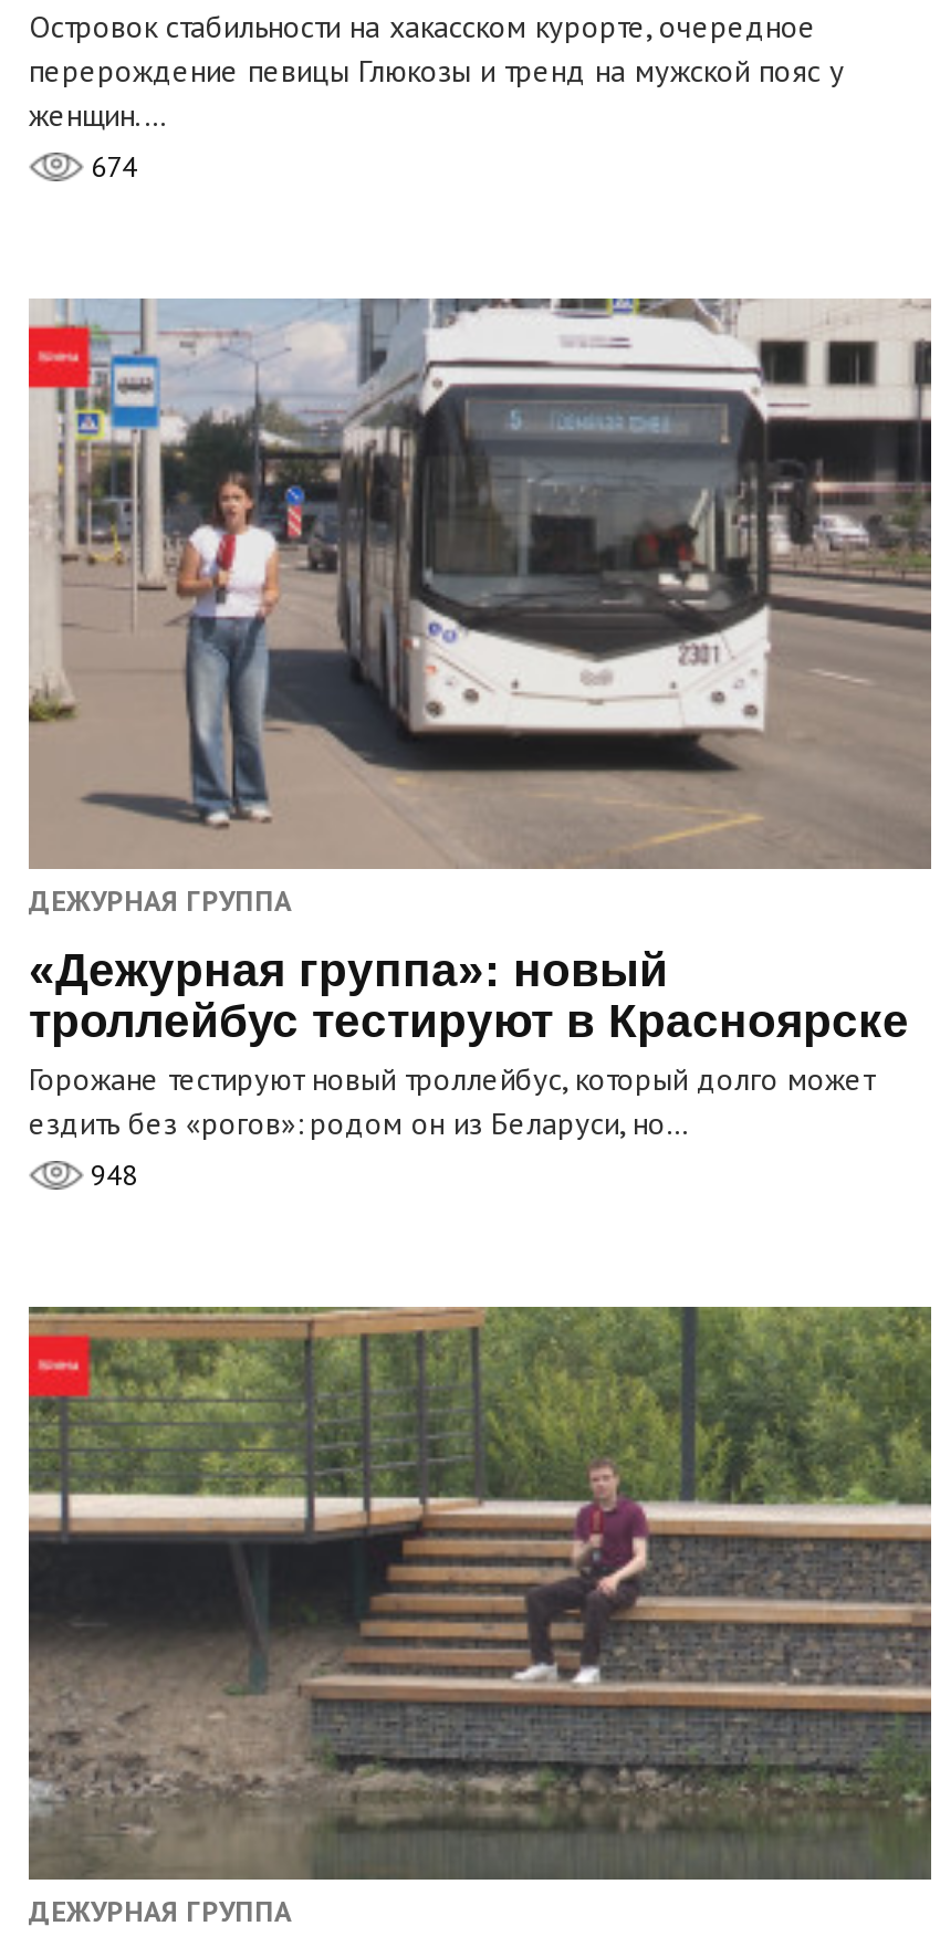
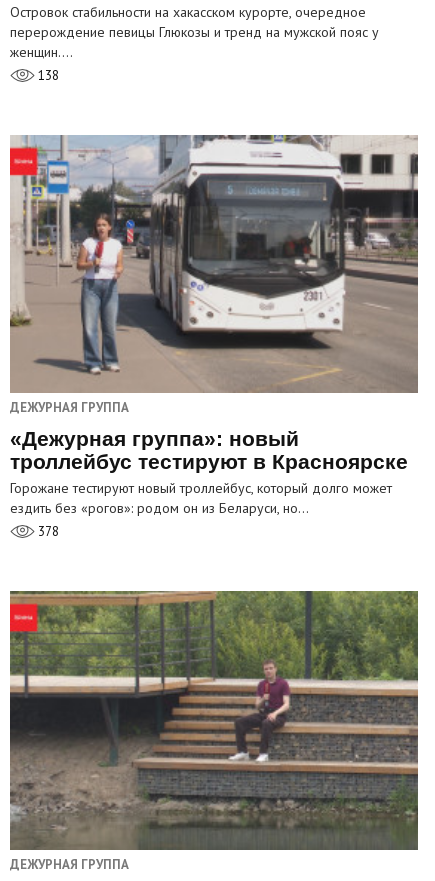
- 674
+ 138

- 948
+ 378
